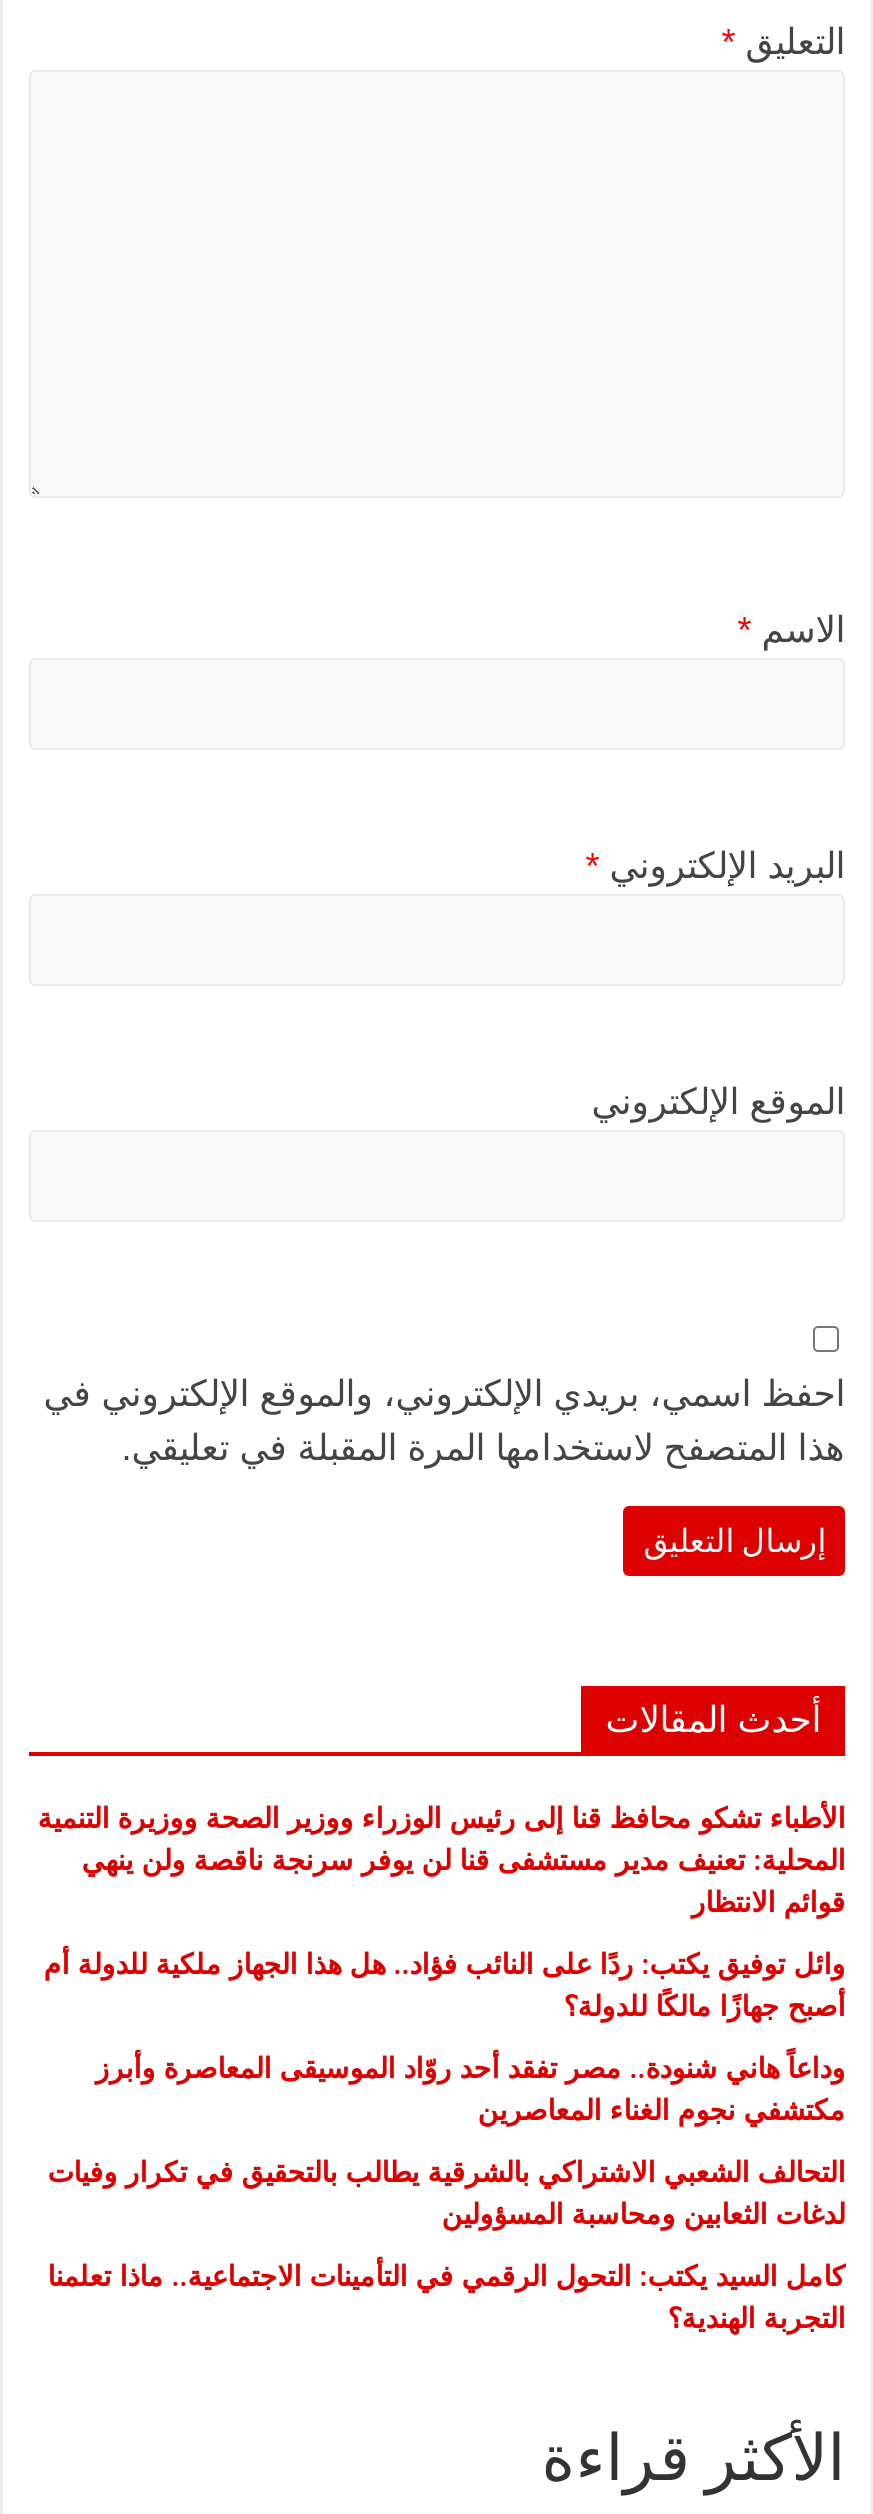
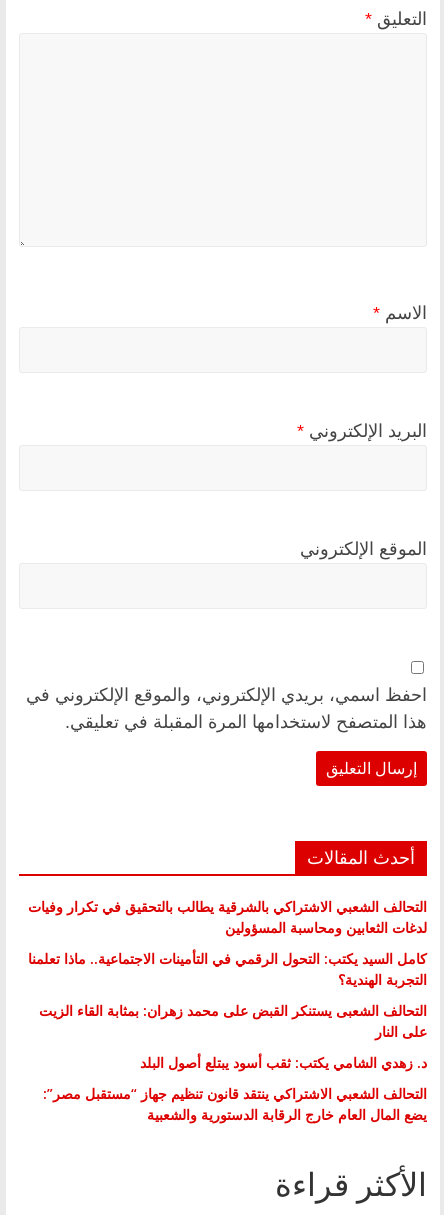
- الأطباء تشكو محافظ قنا إلى رئيس الوزراء ووزير الصحة ووزيرة التنمية
- المحلية: تعنيف مدير مستشفى قنا لن يوفر سرنجة ناقصة ولن ينهي
- قوائم الانتظار
- وائل توفيق يكتب: ردًا على النائب فؤاد.. هل هذا الجهاز ملكية للدولة أم
- أصبح جهازًا مالكًا للدولة؟
- وداعاً هاني شنودة.. مصر تفقد أحد روّاد الموسيقى المعاصرة وأبرز
- مكتشفي نجوم الغناء المعاصرين

moved up: التحالف الشعبي الاشتراكي بالشرقية يطالب بالتحقيق في تكرار وفيات | لدغات الثعابين ومحاسبة المسؤولين | كامل السيد يكتب: التحول الرقمي في التأمينات الاجتماعية.. ماذا تعلمنا | التجربة الهندية؟

+ التحالف الشعبى يستنكر القبض على محمد زهران: بمثابة القاء الزيت
+ على النار
+ د. زهدي الشامي يكتب: ثقب أسود يبتلع أصول البلد
+ التحالف الشعبي الاشتراكي ينتقد قانون تنظيم جهاز “مستقبل مصر”:
+ يضع المال العام خارج الرقابة الدستورية والشعبية
